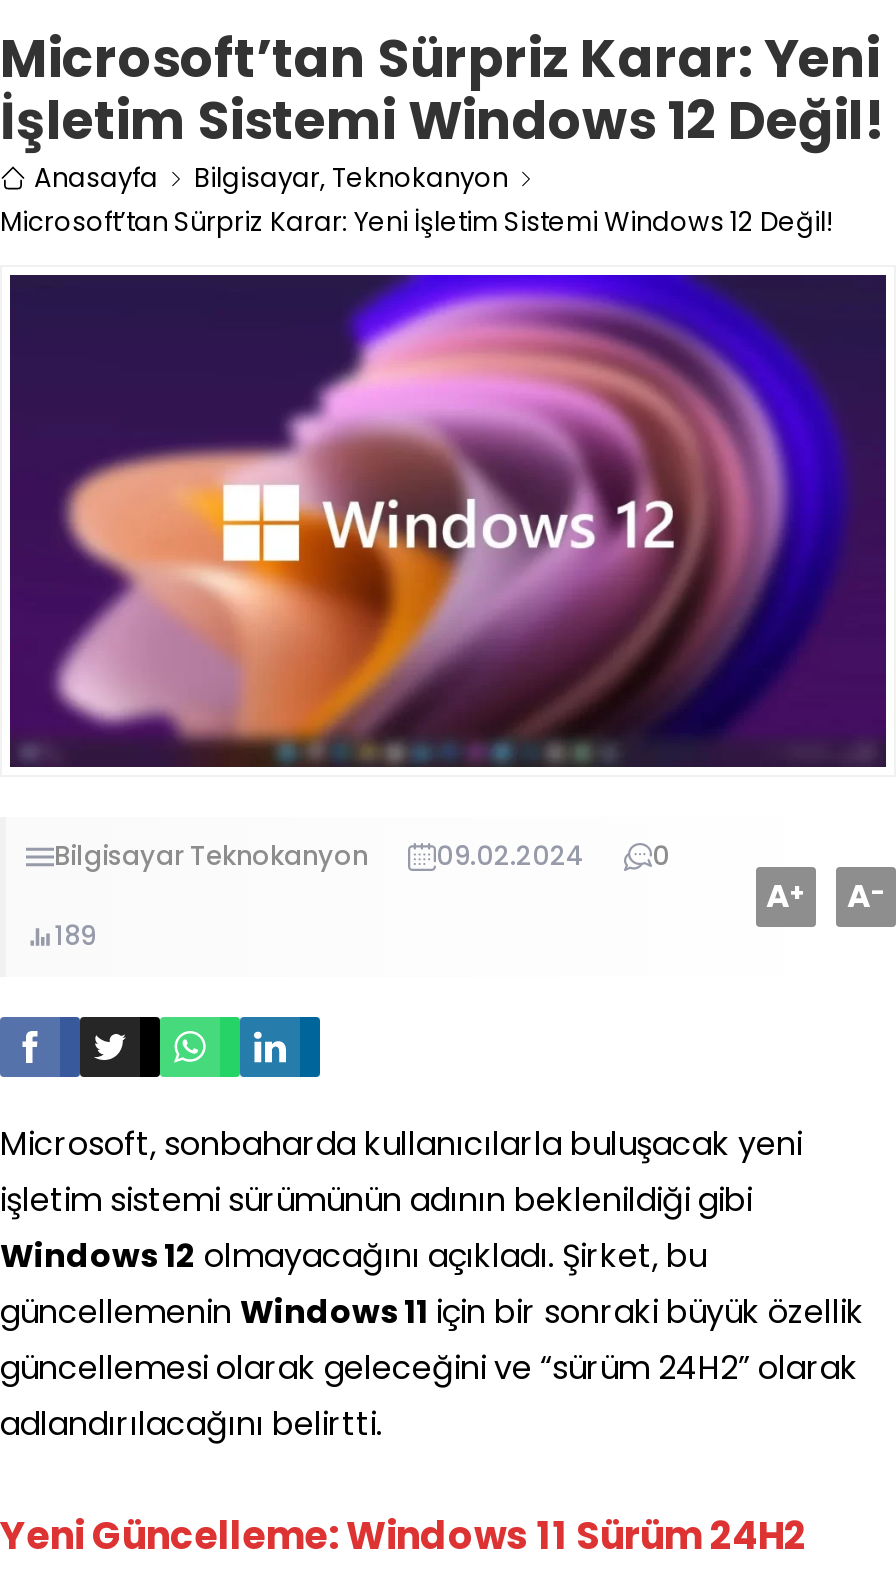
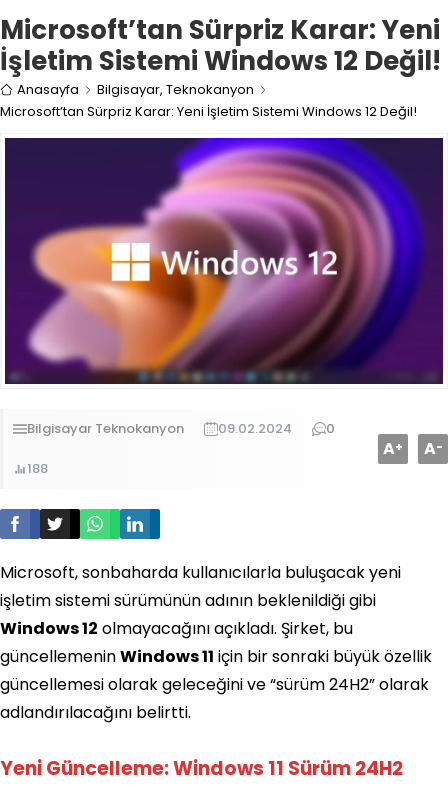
- 189
+ 188
